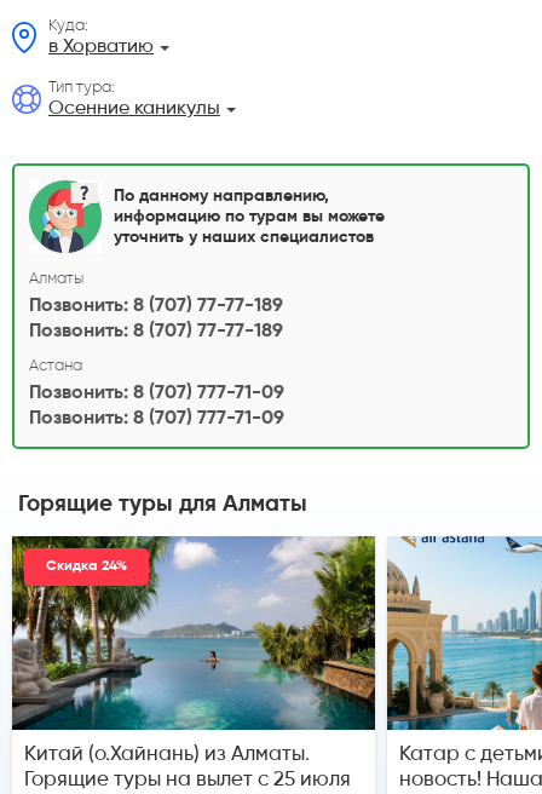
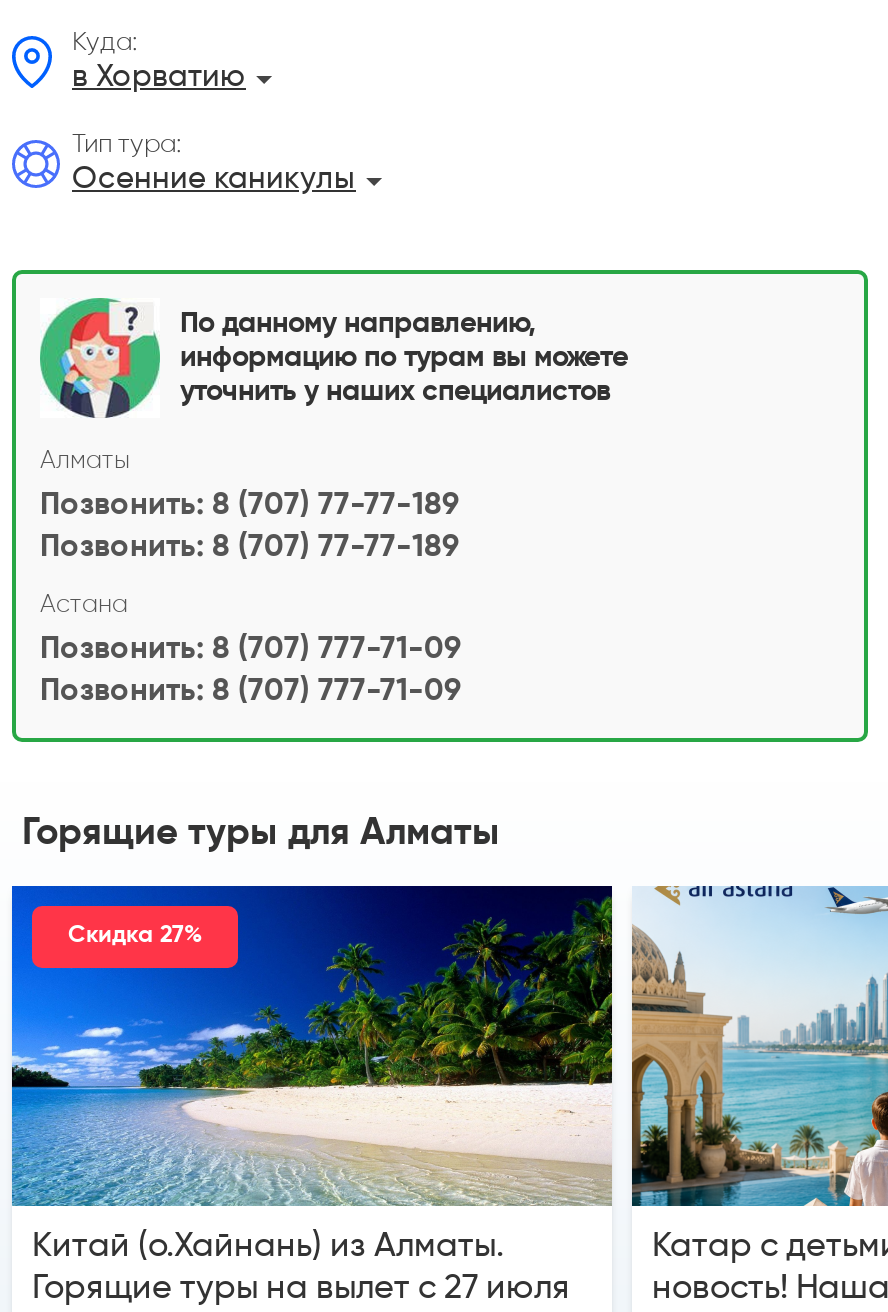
- [image]
- Скидка 24%
+ [image]
+ Скидка 27%

- Горящие туры на вылет с 25 июля
+ Горящие туры на вылет с 27 июля
